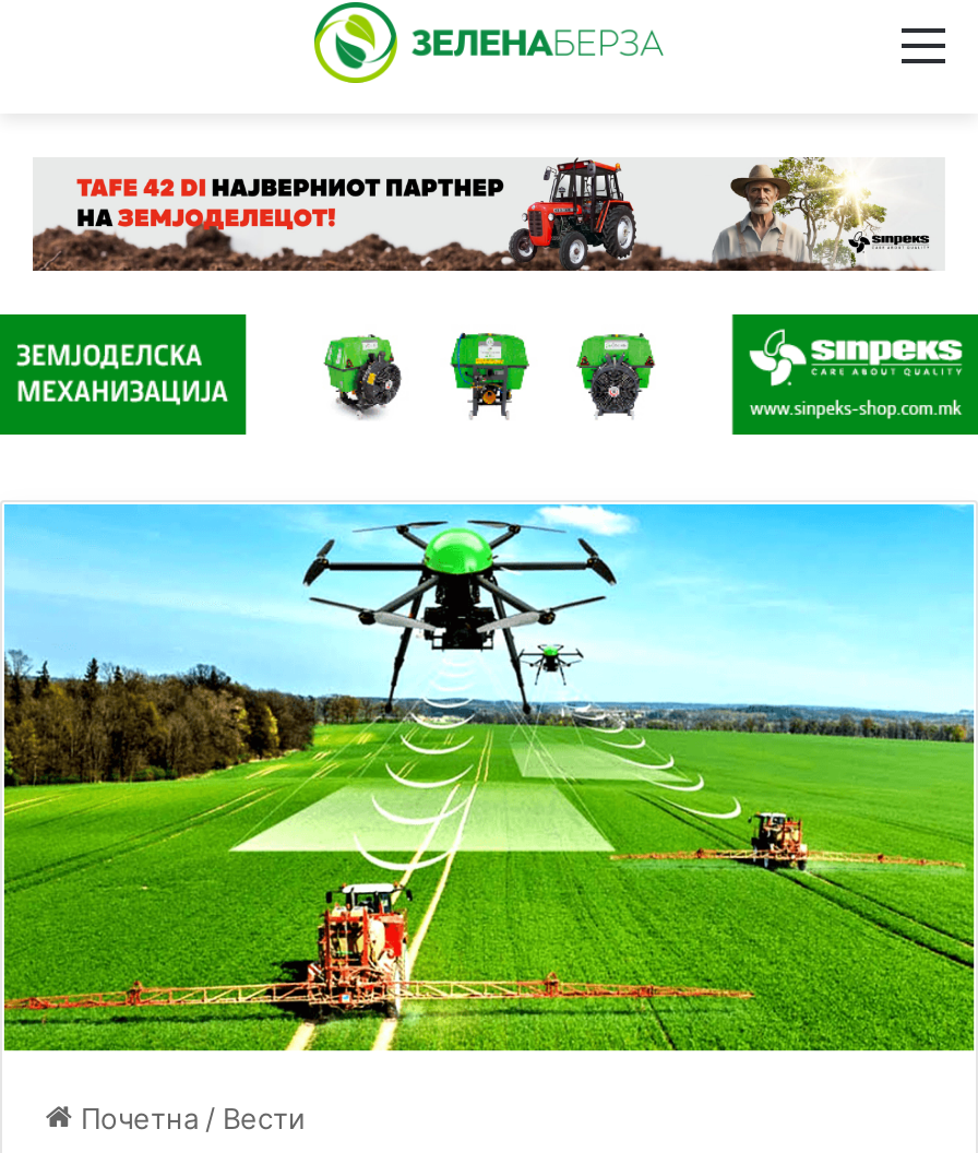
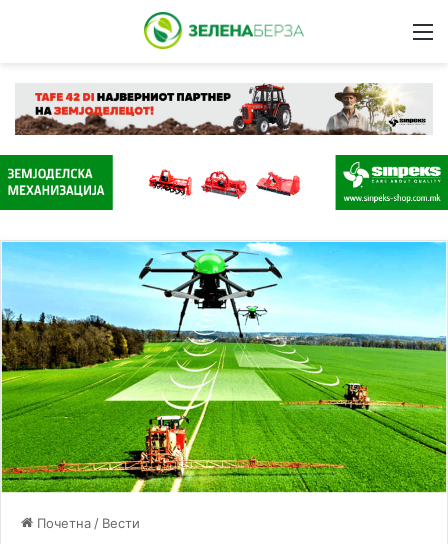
- [image]
+ [image]

- [image]
+ [image]

- [image]
+ [image]
